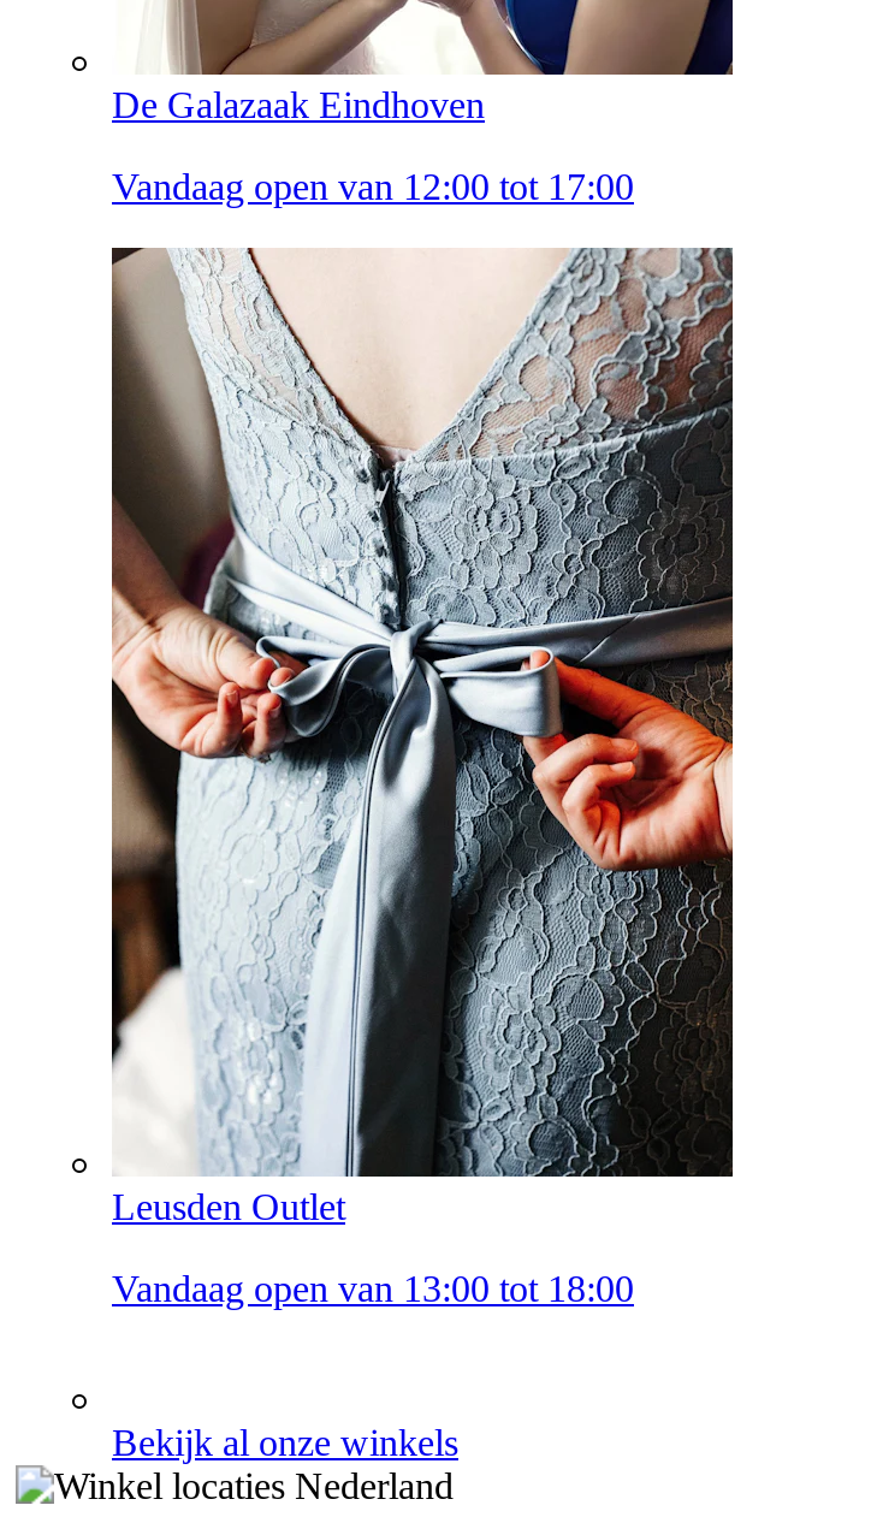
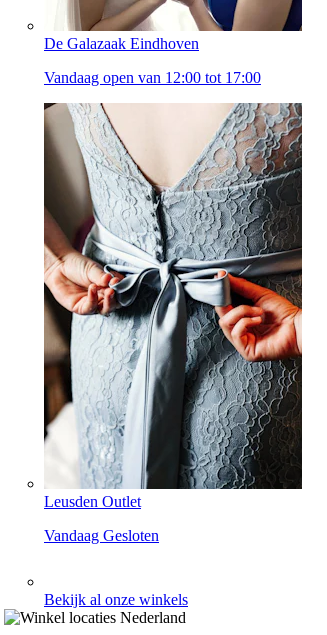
- Vandaag open van 13:00 tot 18:00
+ Vandaag Gesloten
